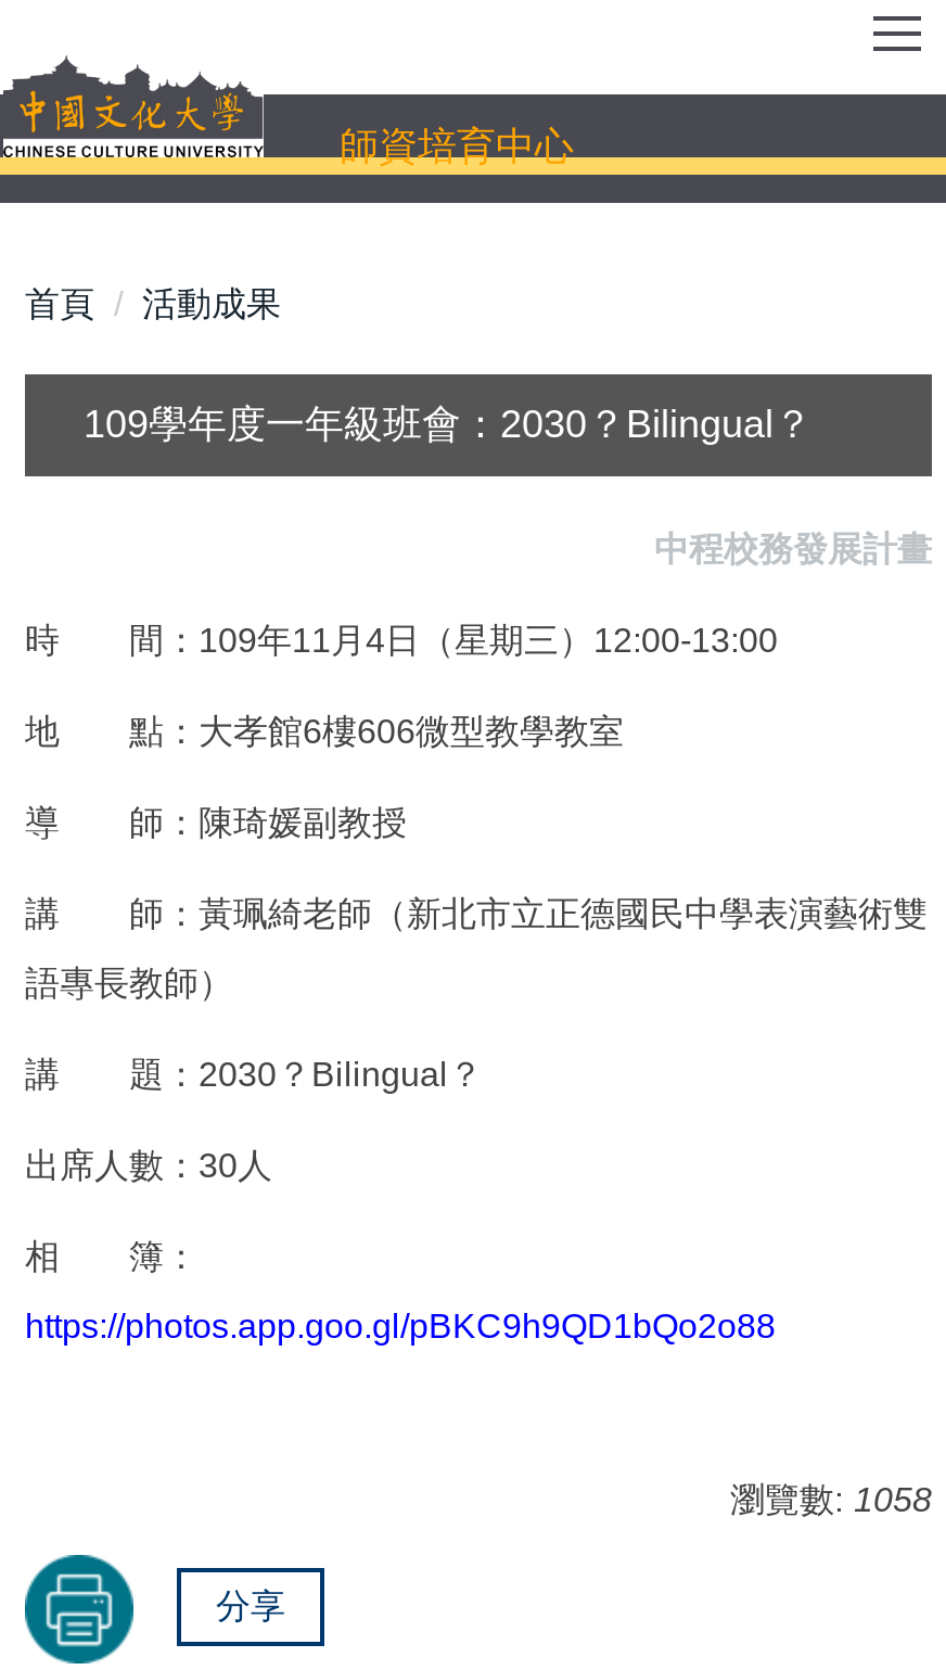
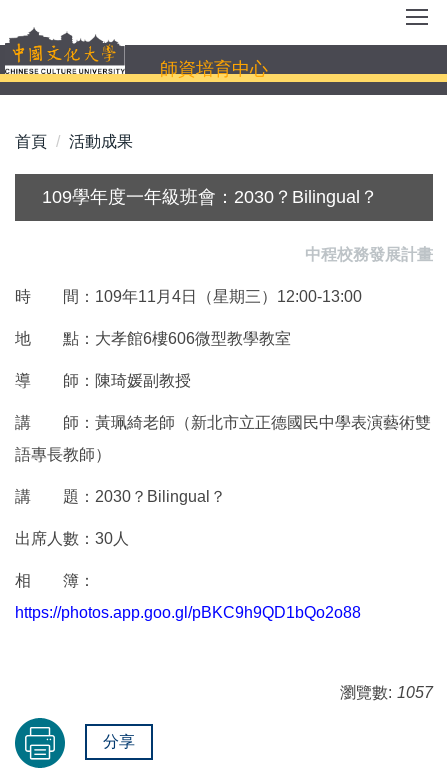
- 瀏覽數: 1058
+ 瀏覽數: 1057
